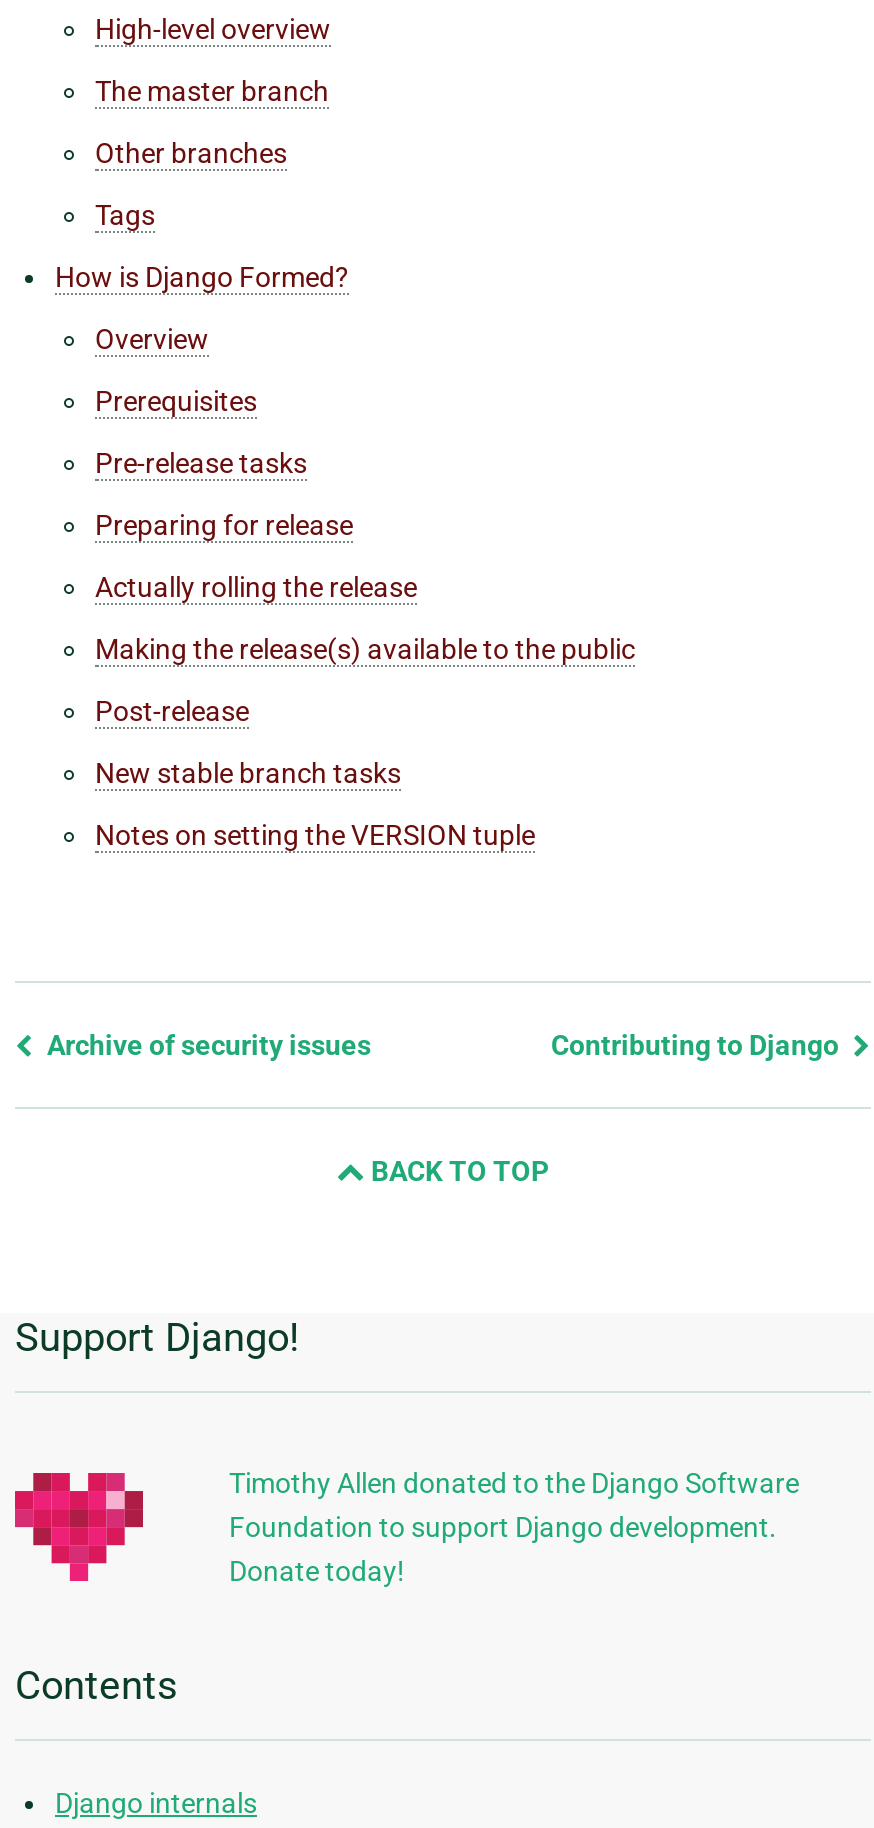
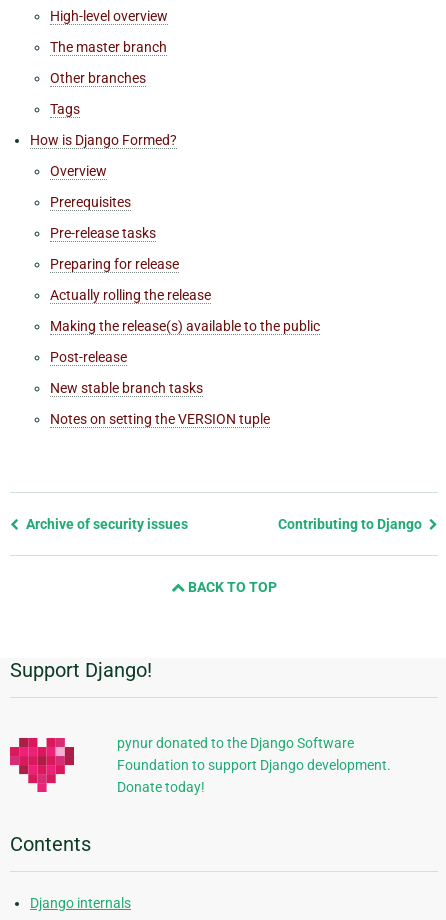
- Timothy Allen donated to the Django Software
+ pynur donated to the Django Software
